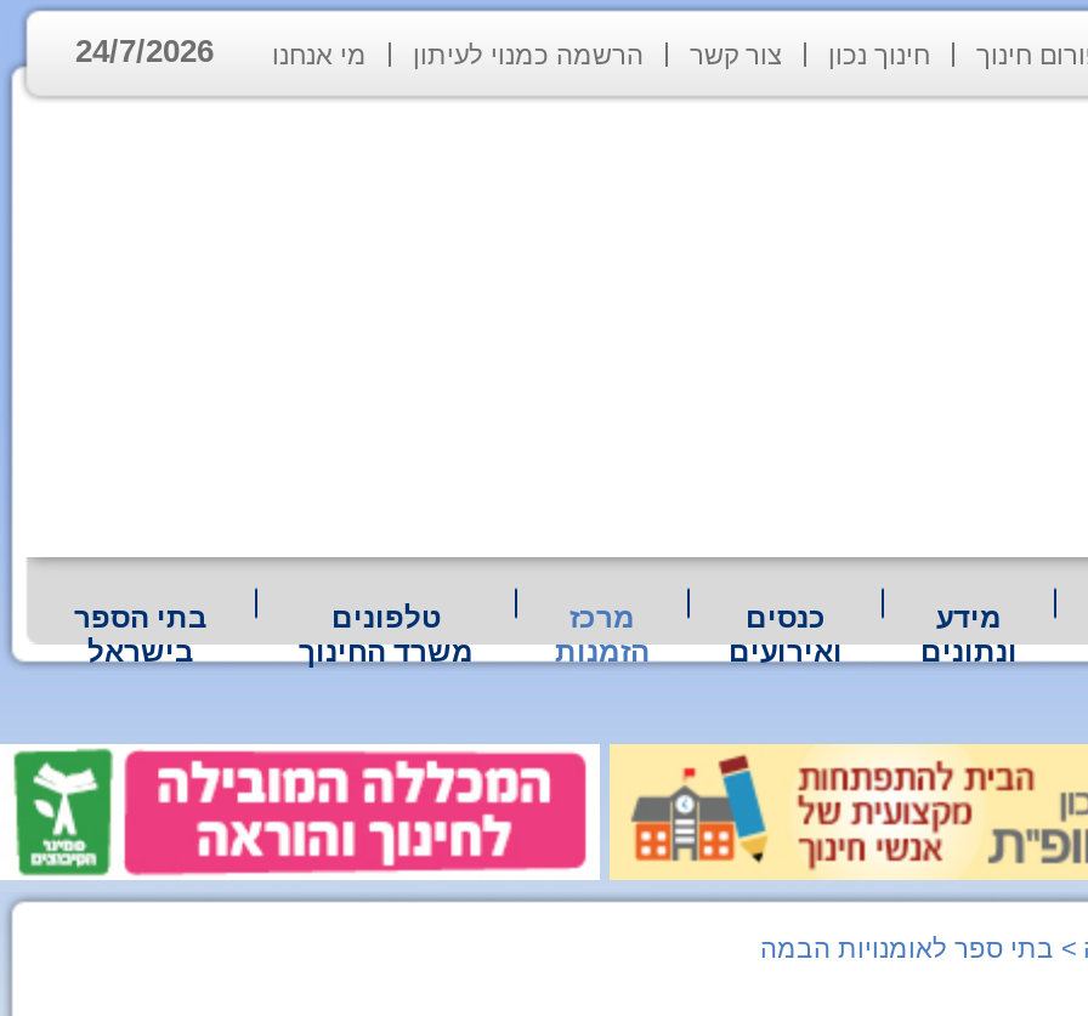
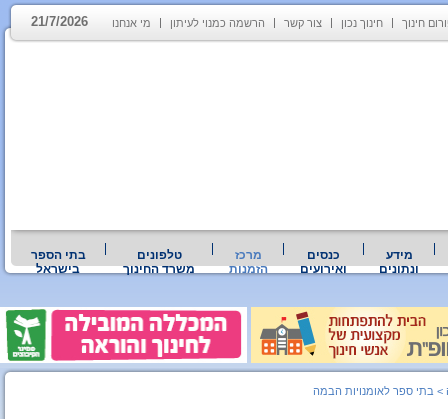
- 24/7/2026
+ 21/7/2026
